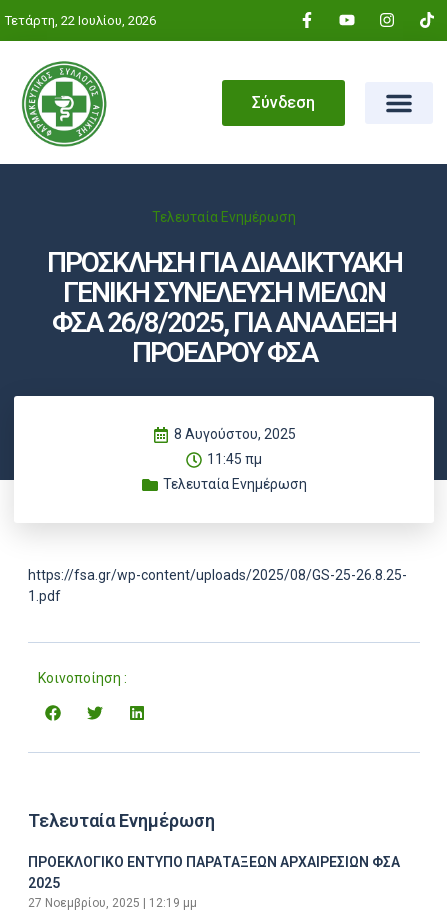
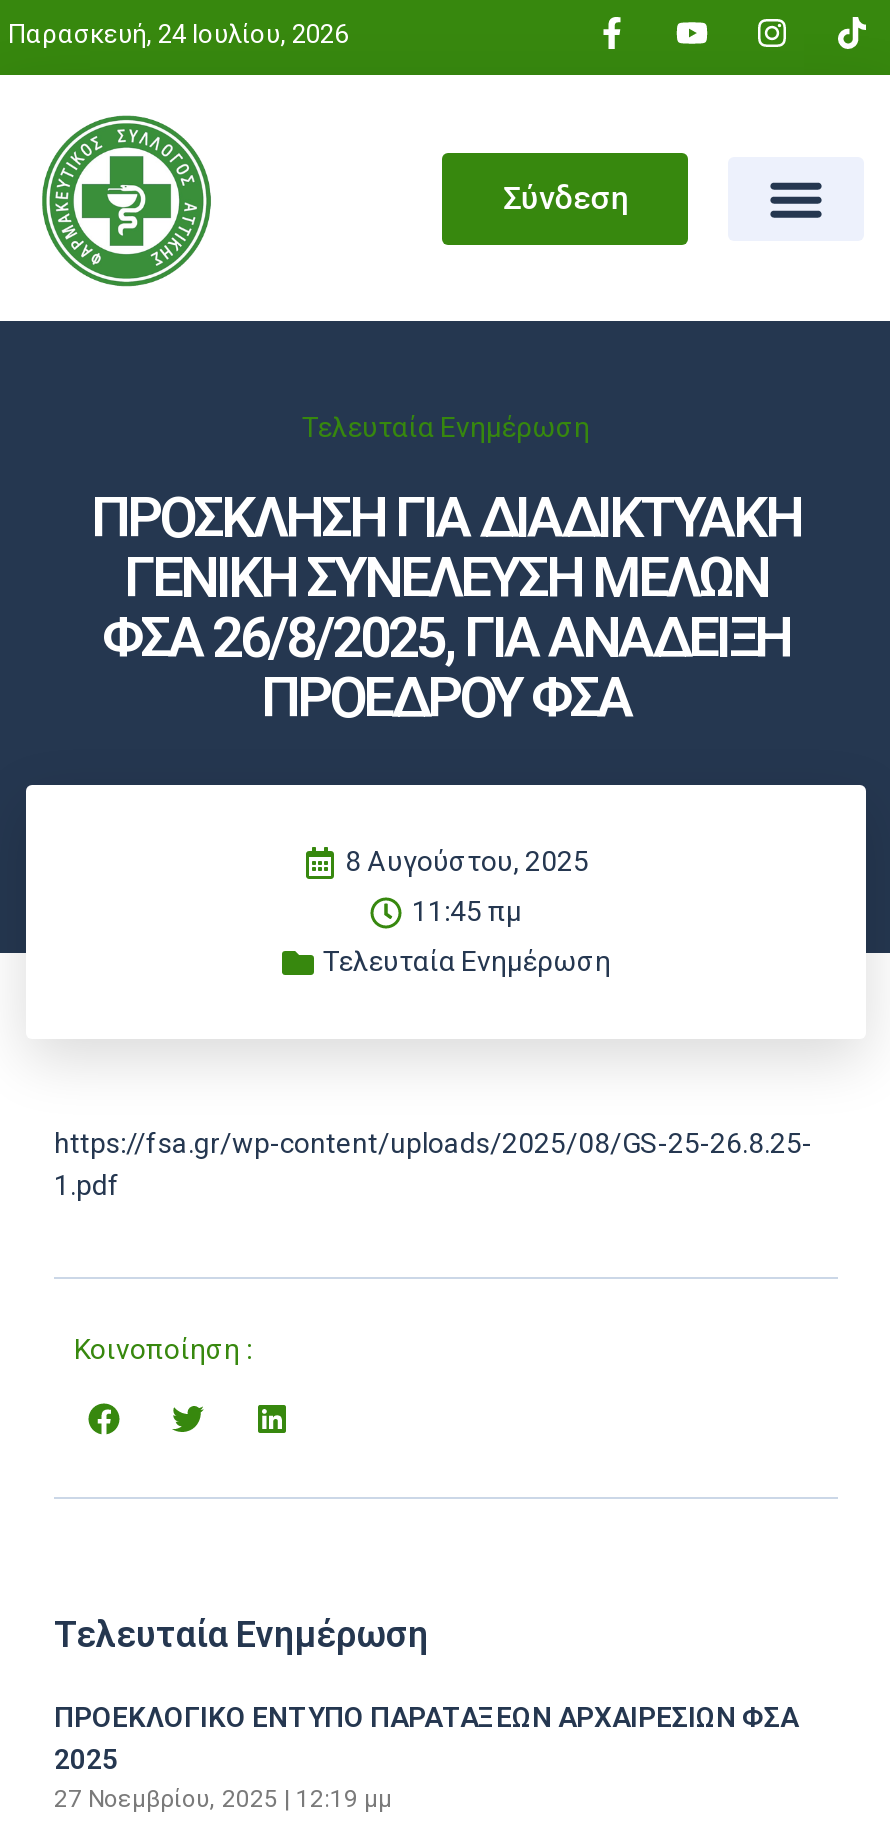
- Τετάρτη, 22 Ιουλίου, 2026
+ Παρασκευή, 24 Ιουλίου, 2026
